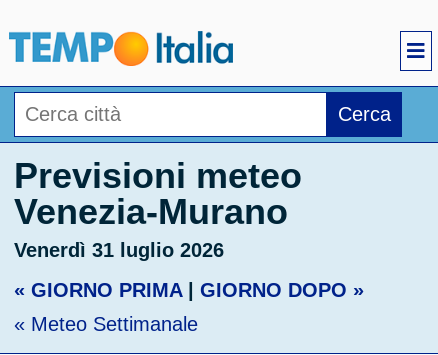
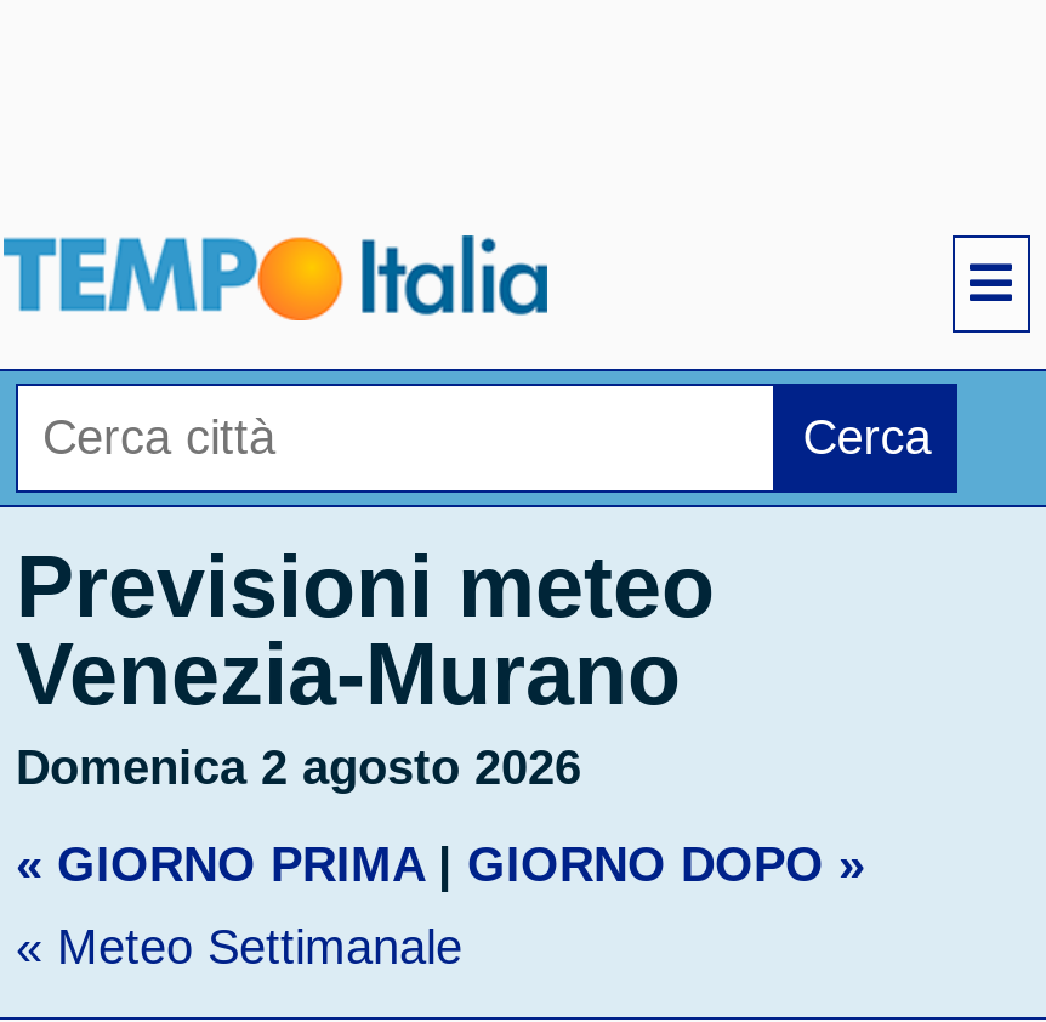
- Venerdì 31 luglio 2026
+ Domenica 2 agosto 2026
